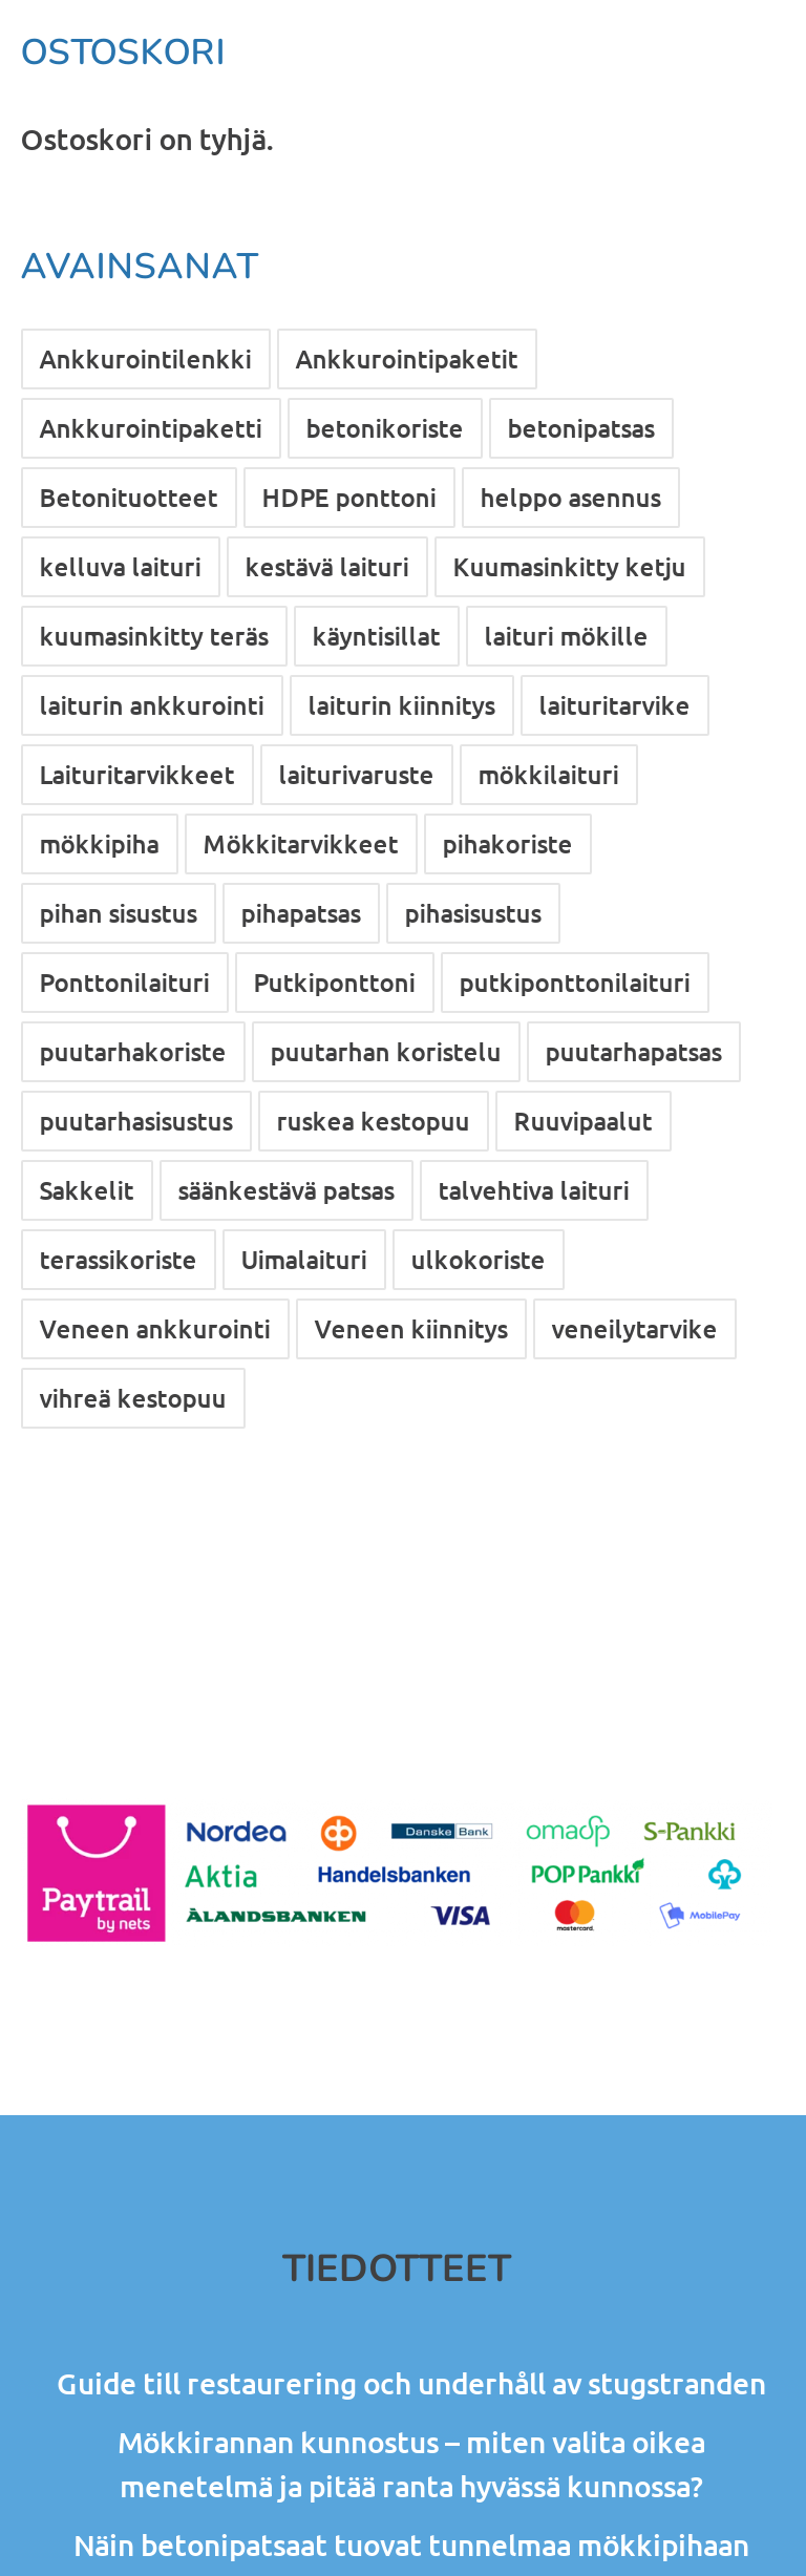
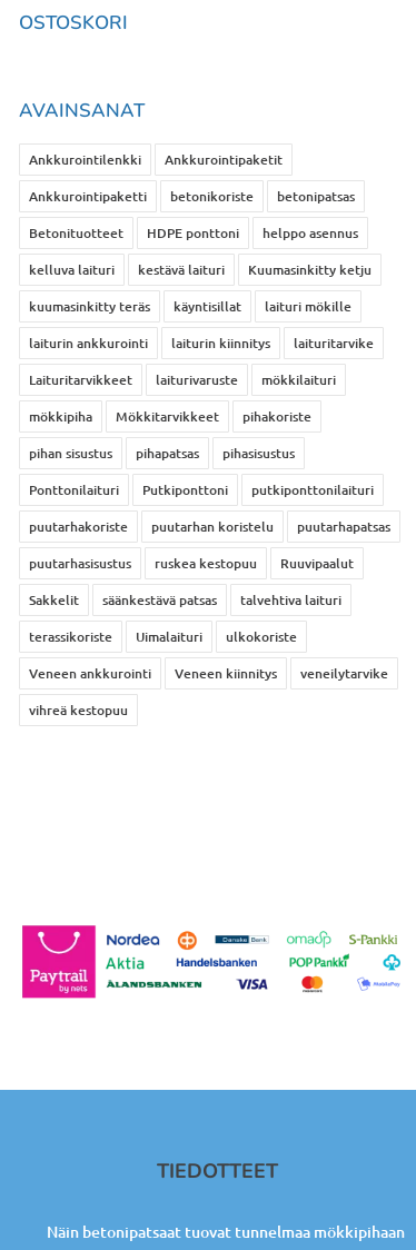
- Ostoskori on tyhjä.

- Guide till restaurering och underhåll av stugstranden
- Mökkirannan kunnostus – miten valita oikea
- menetelmä ja pitää ranta hyvässä kunnossa?
